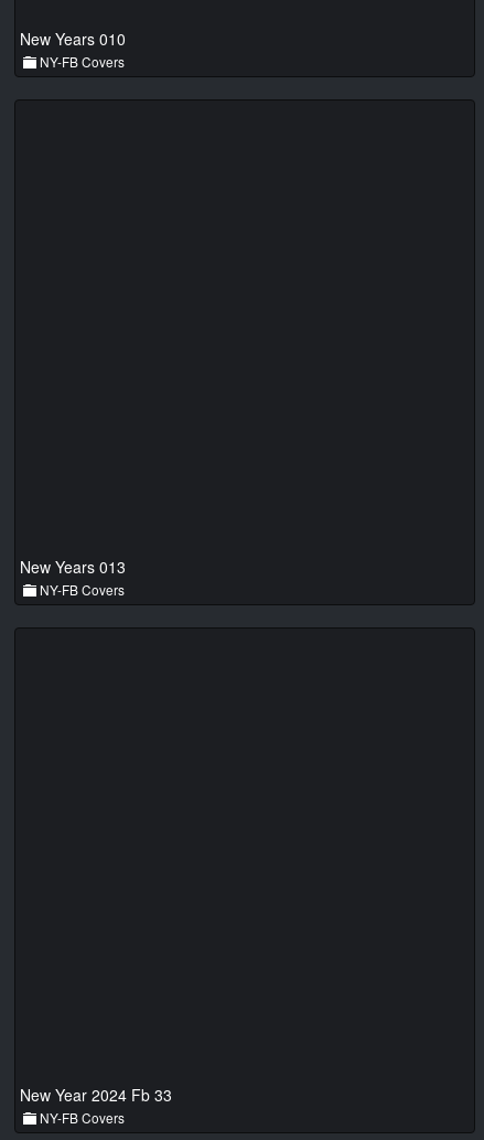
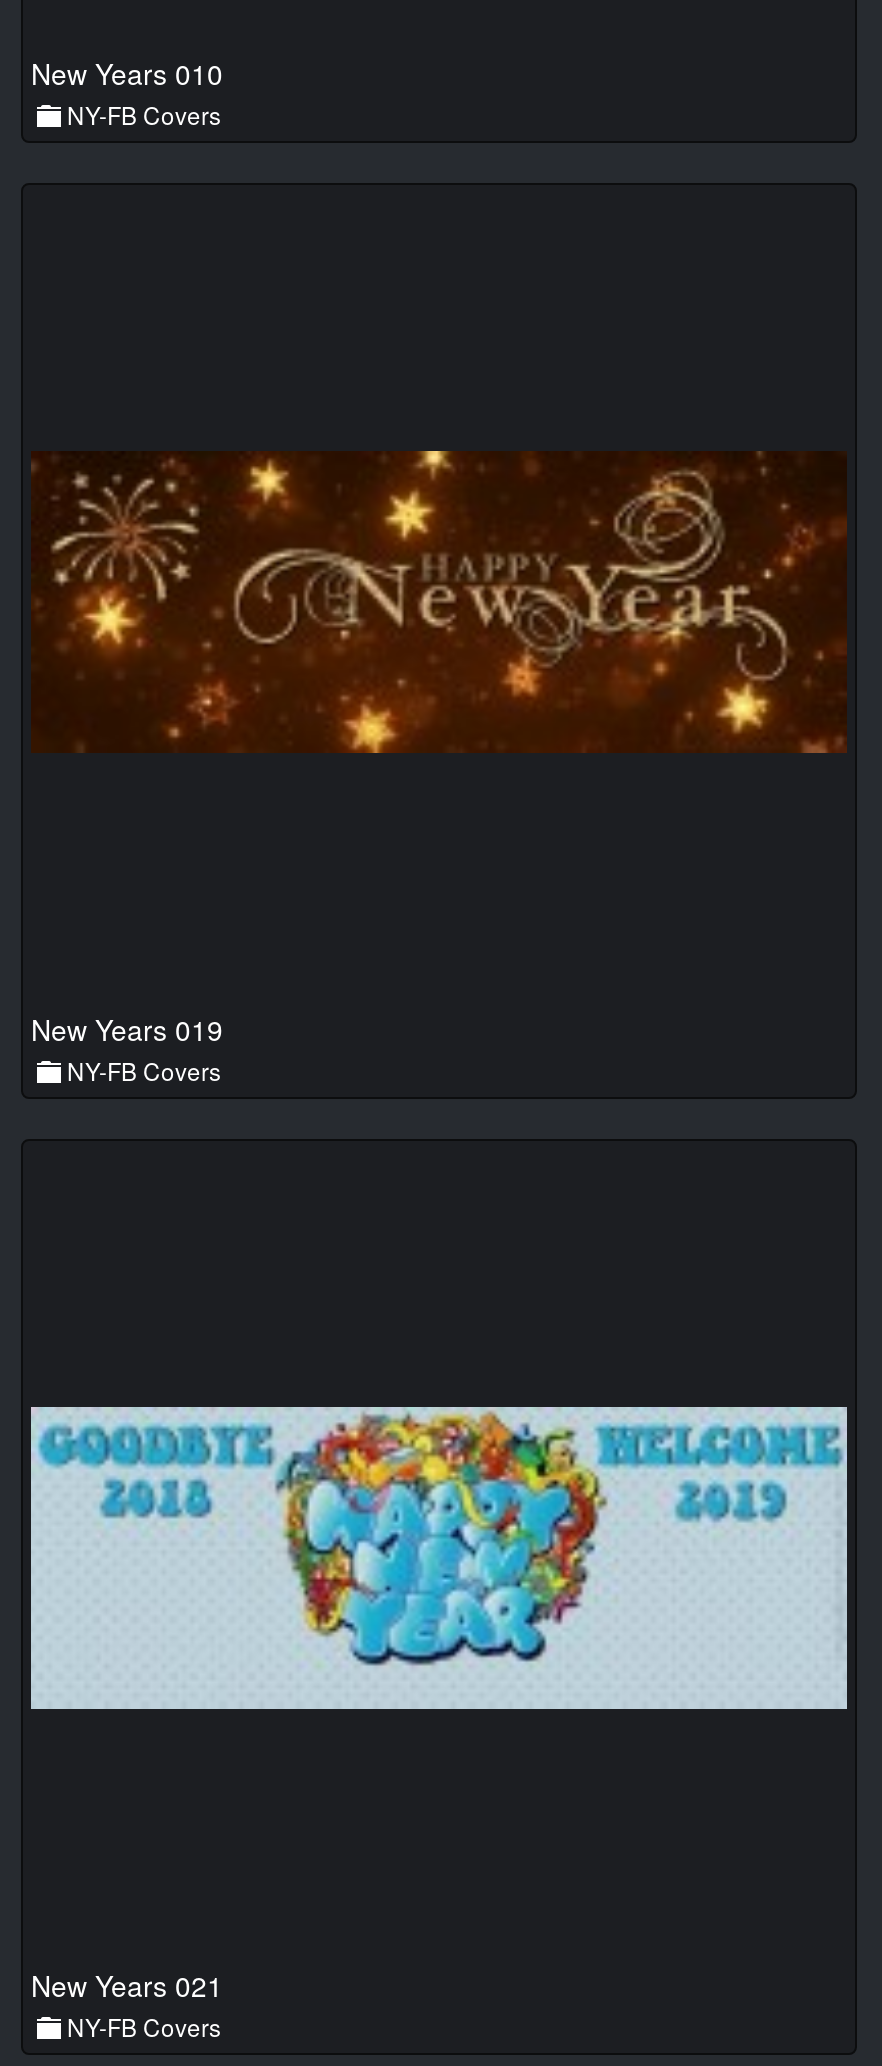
+ [image]

- New Years 013
+ New Years 019

+ [image]

- New Year 2024 Fb 33
+ New Years 021
